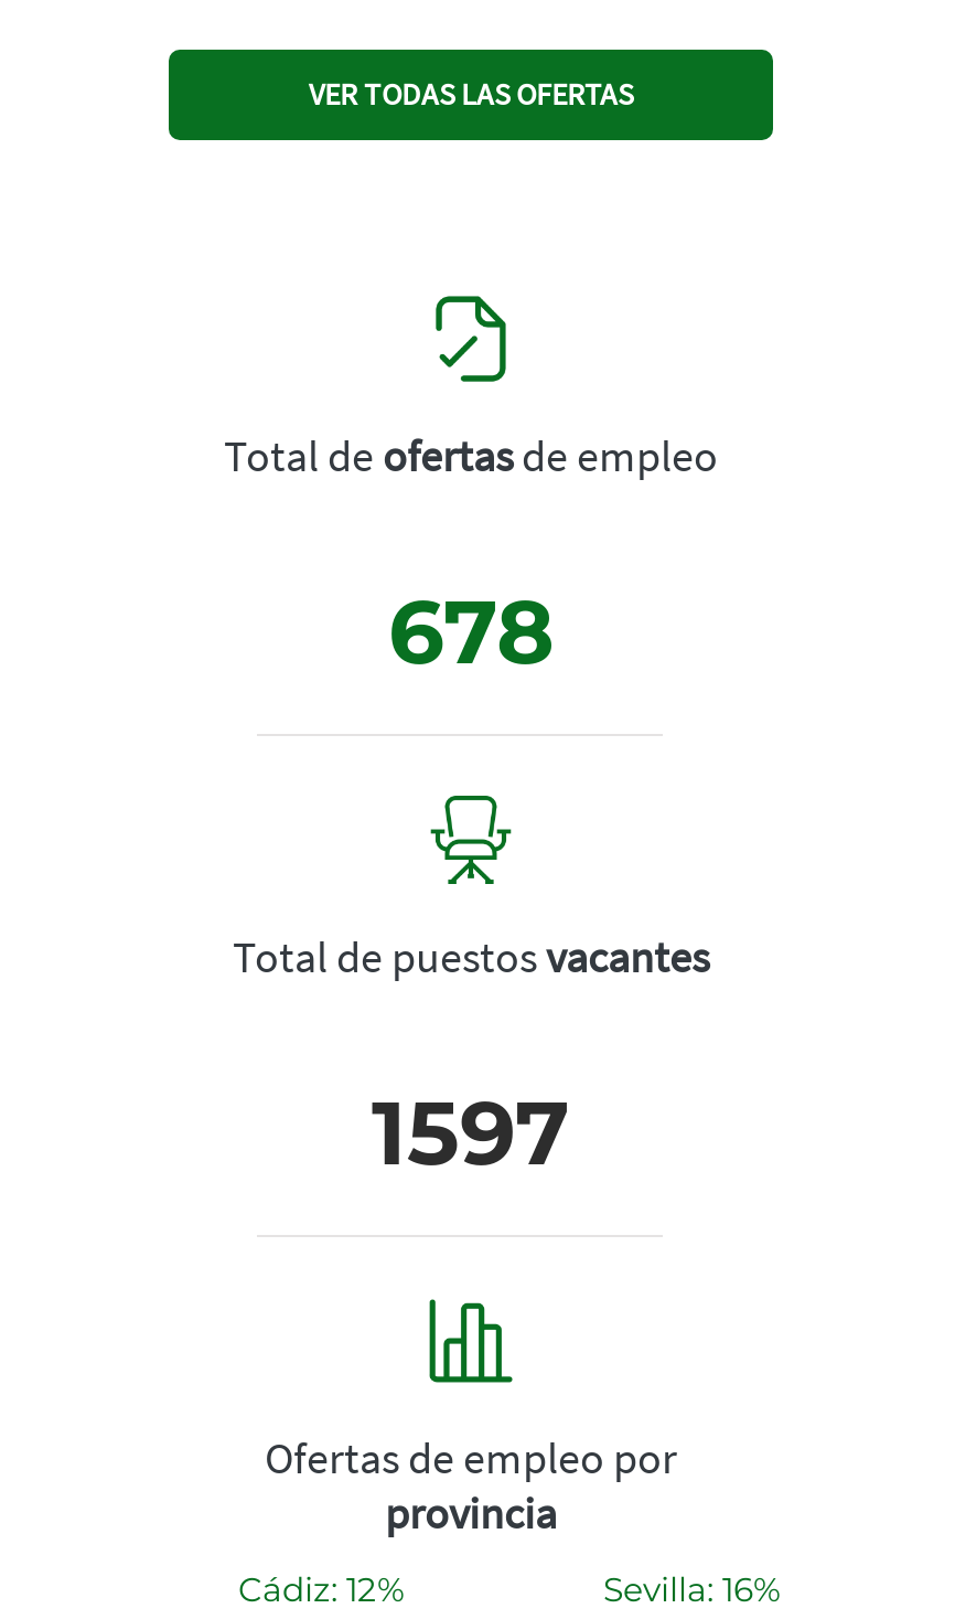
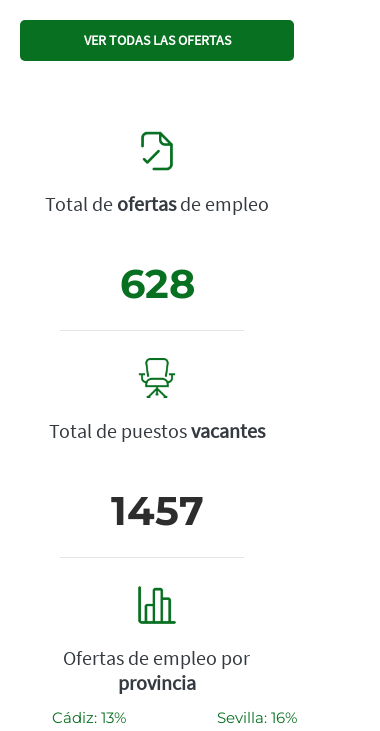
- 678
+ 628

- 1597
+ 1457

- Cádiz: 12%
+ Cádiz: 13%
